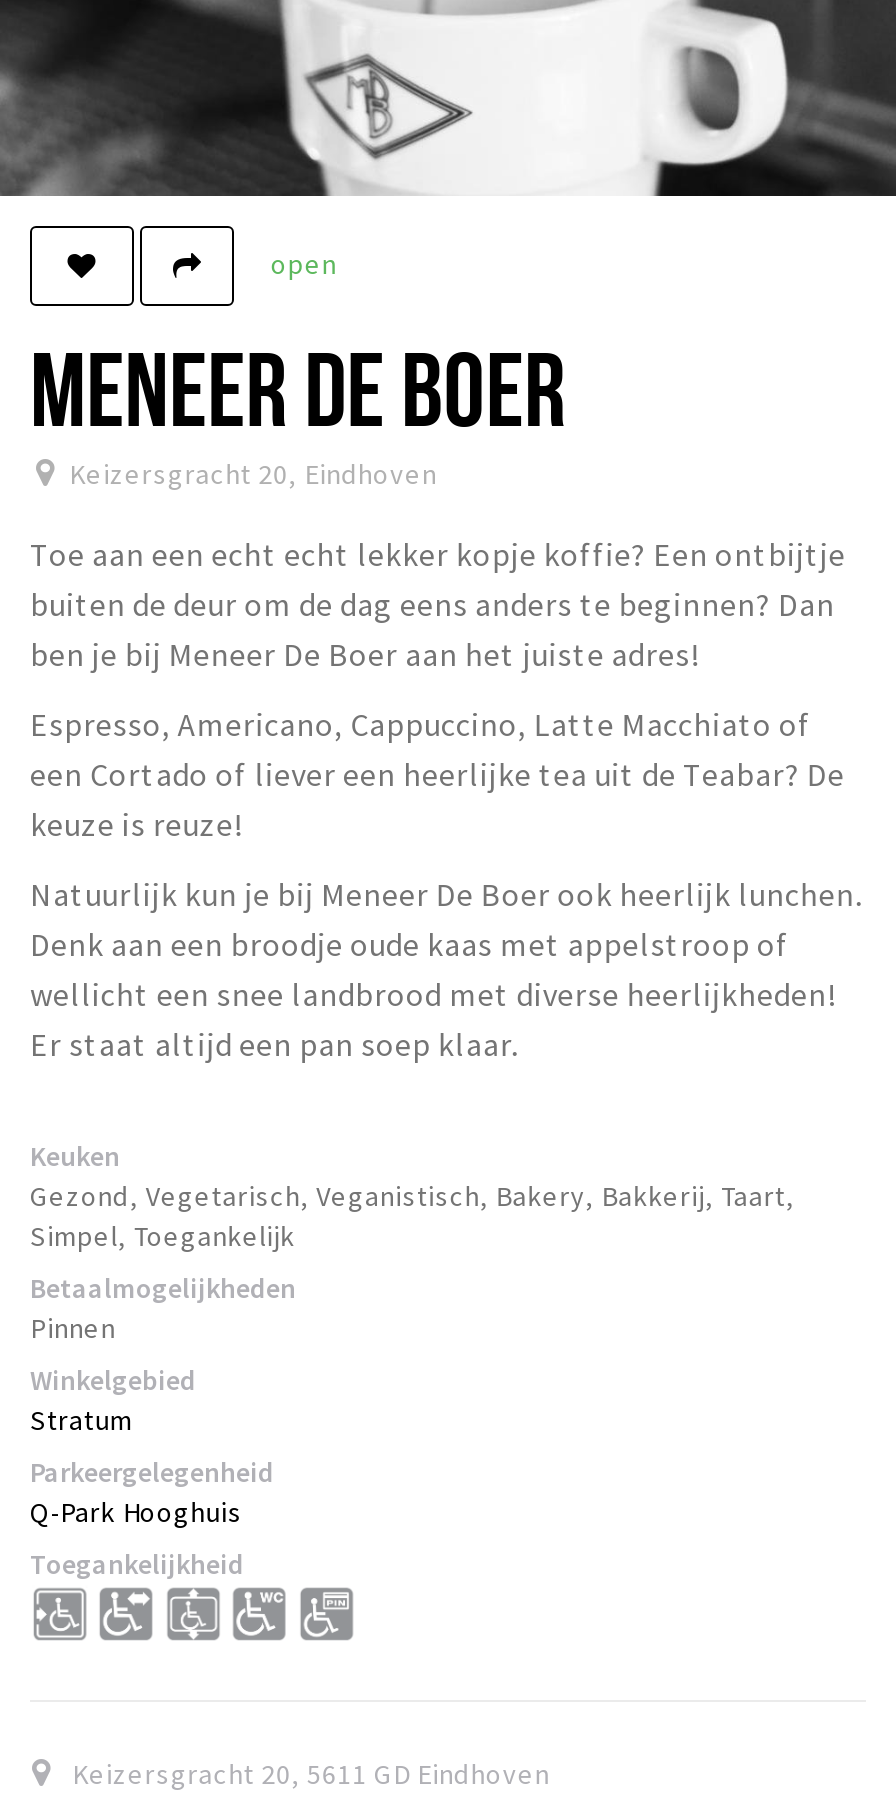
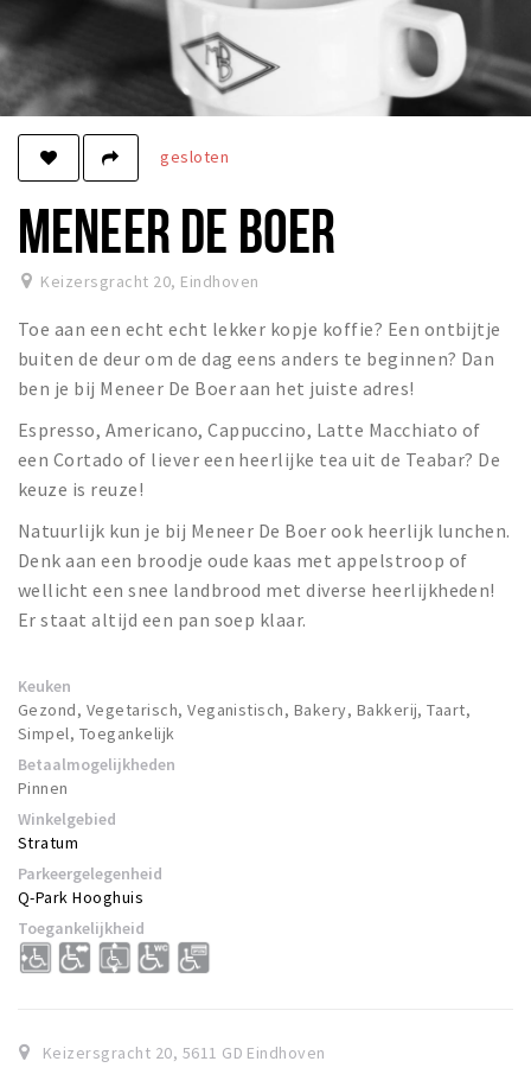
- open
+ gesloten
